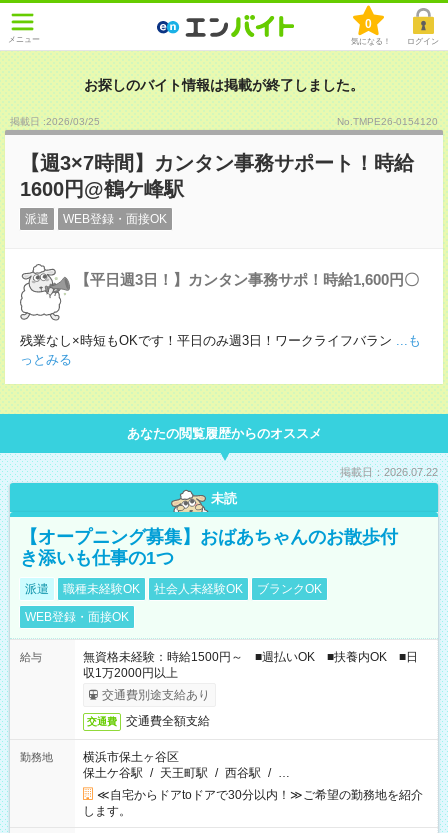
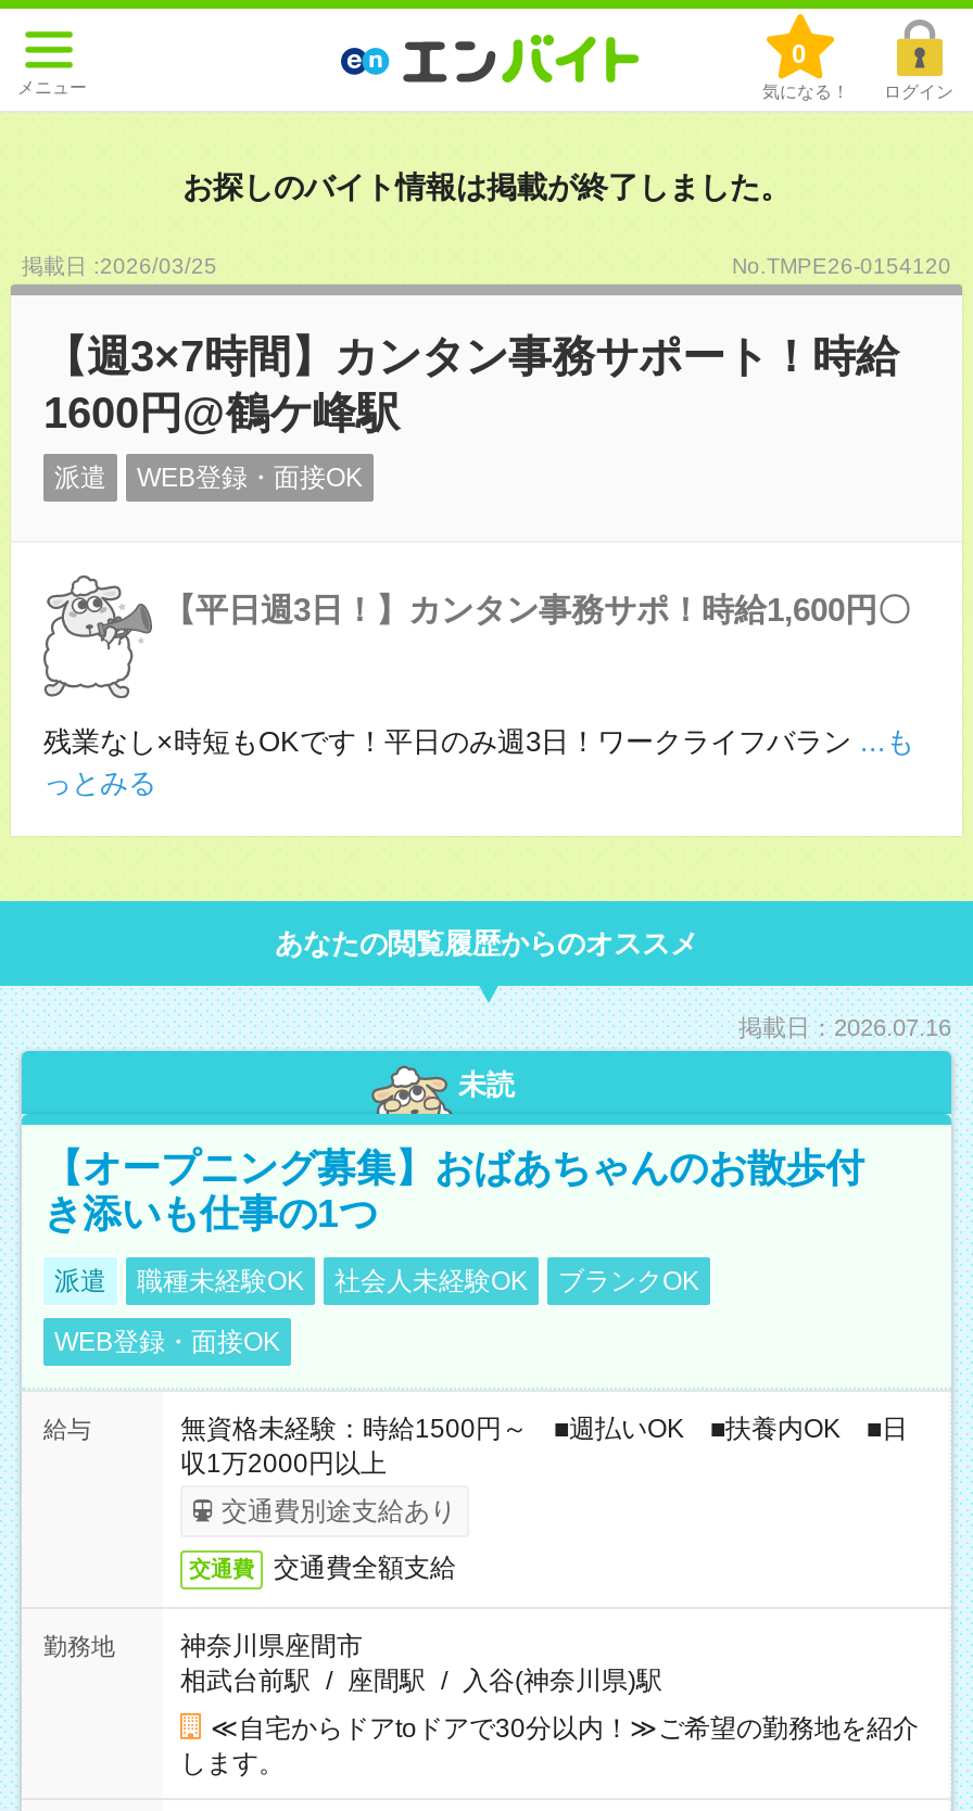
- 掲載日：2026.07.22
+ 掲載日：2026.07.16

- 横浜市保土ヶ谷区
- 保土ケ谷駅 / 天王町駅 / 西谷駅 / …
+ 神奈川県座間市
+ 相武台前駅 / 座間駅 / 入谷(神奈川県)駅
